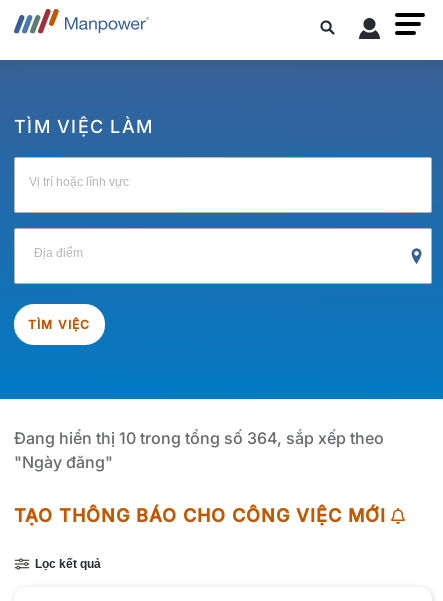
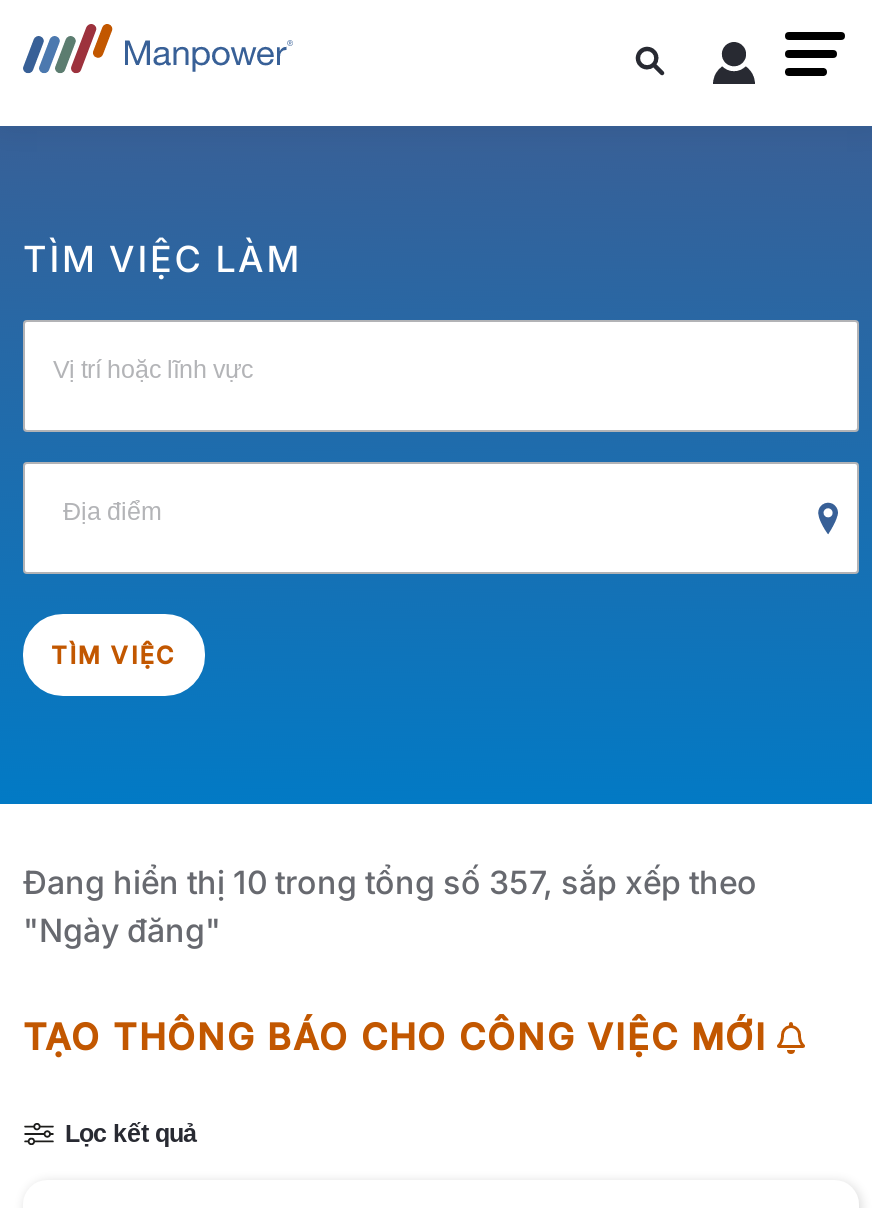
- Đang hiển thị 10 trong tổng số 364, sắp xếp theo
+ Đang hiển thị 10 trong tổng số 357, sắp xếp theo
